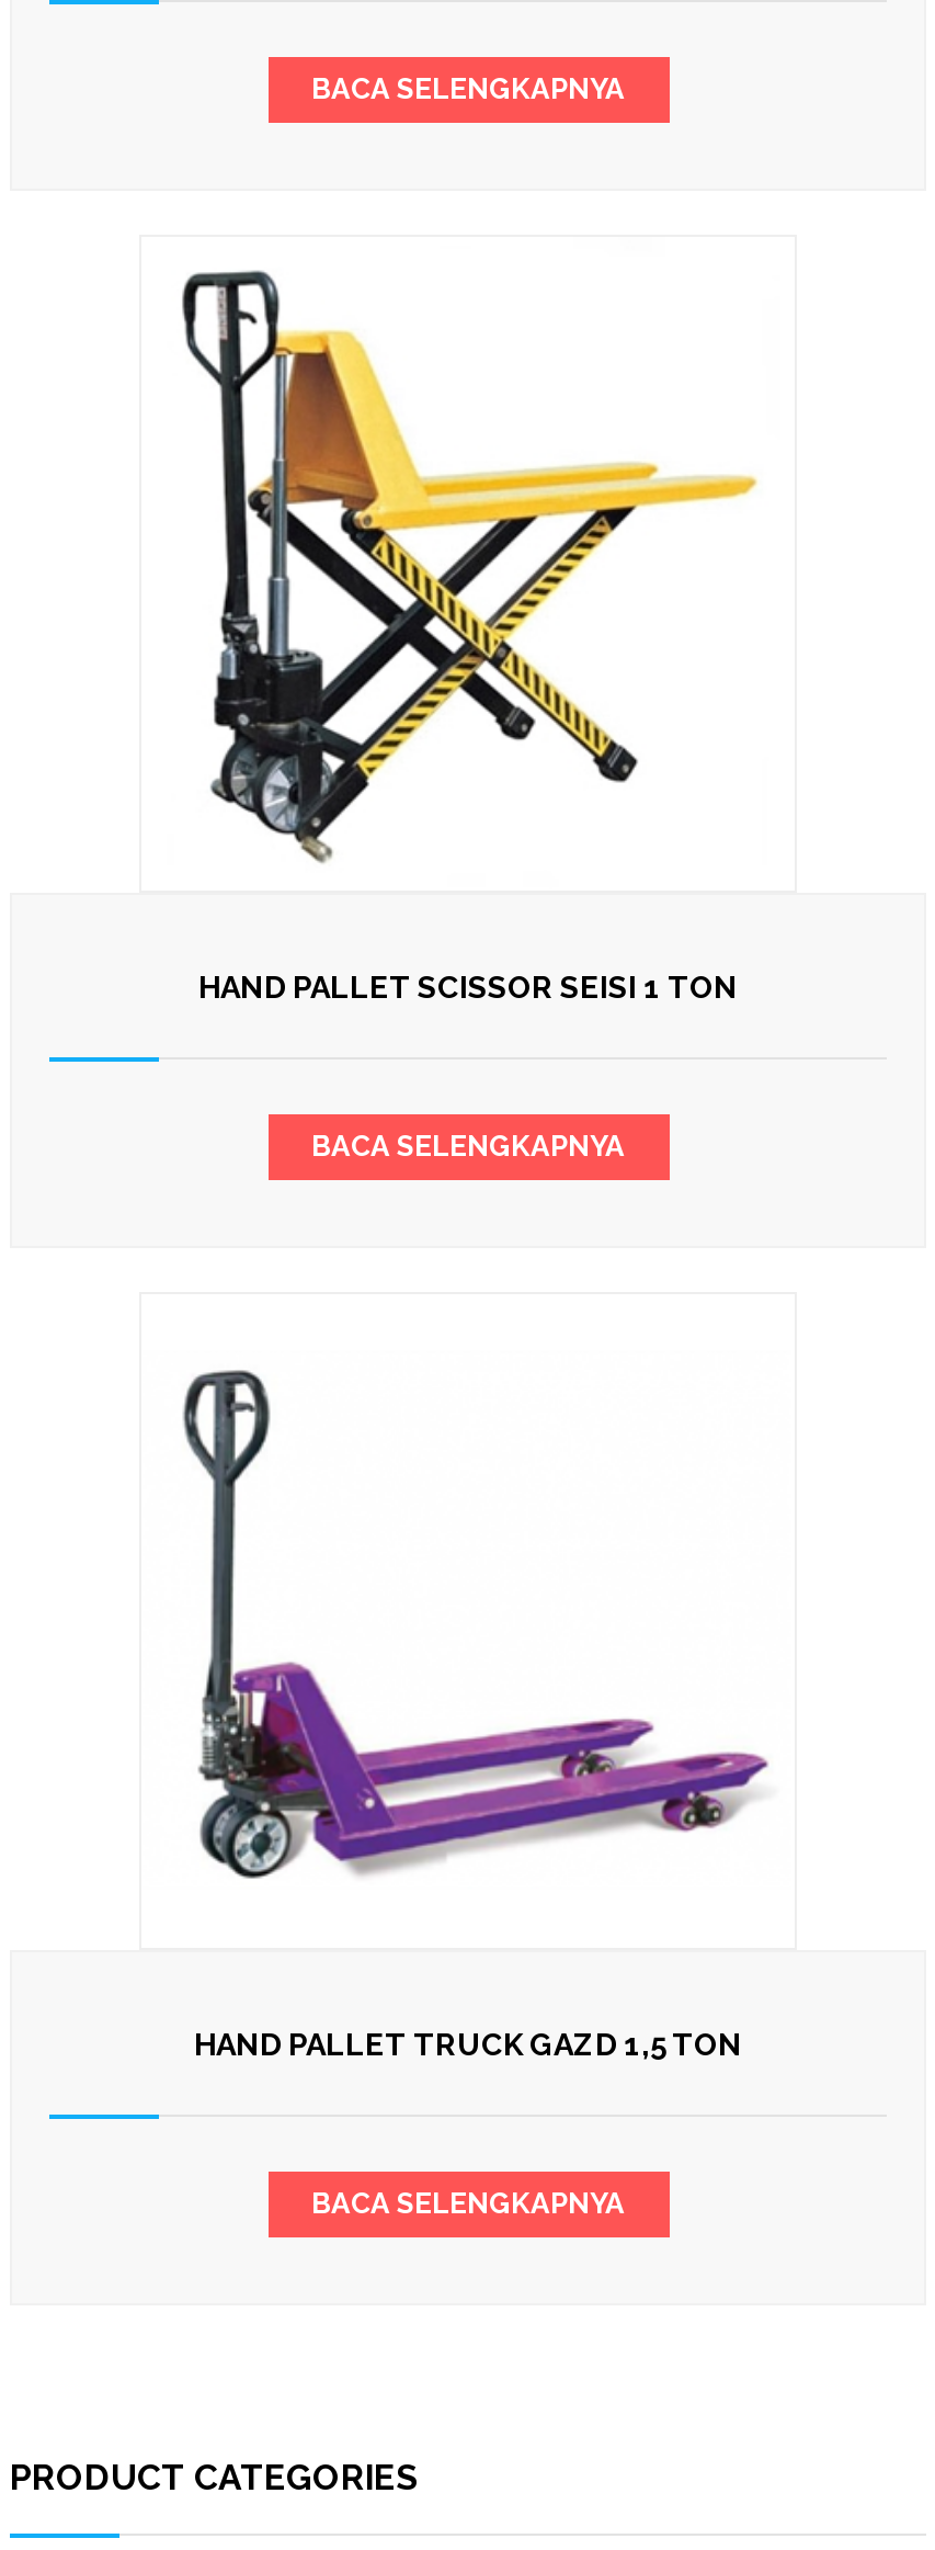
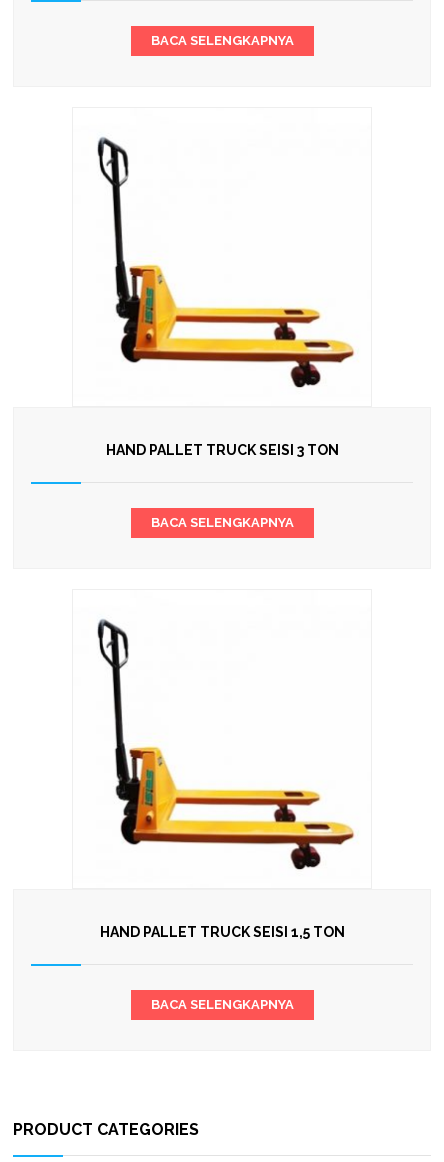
- [image]
+ [image]

- HAND PALLET SCISSOR SEISI 1 TON
+ HAND PALLET TRUCK SEISI 3 TON

- [image]
+ [image]

- HAND PALLET TRUCK GAZD 1,5 TON
+ HAND PALLET TRUCK SEISI 1,5 TON
